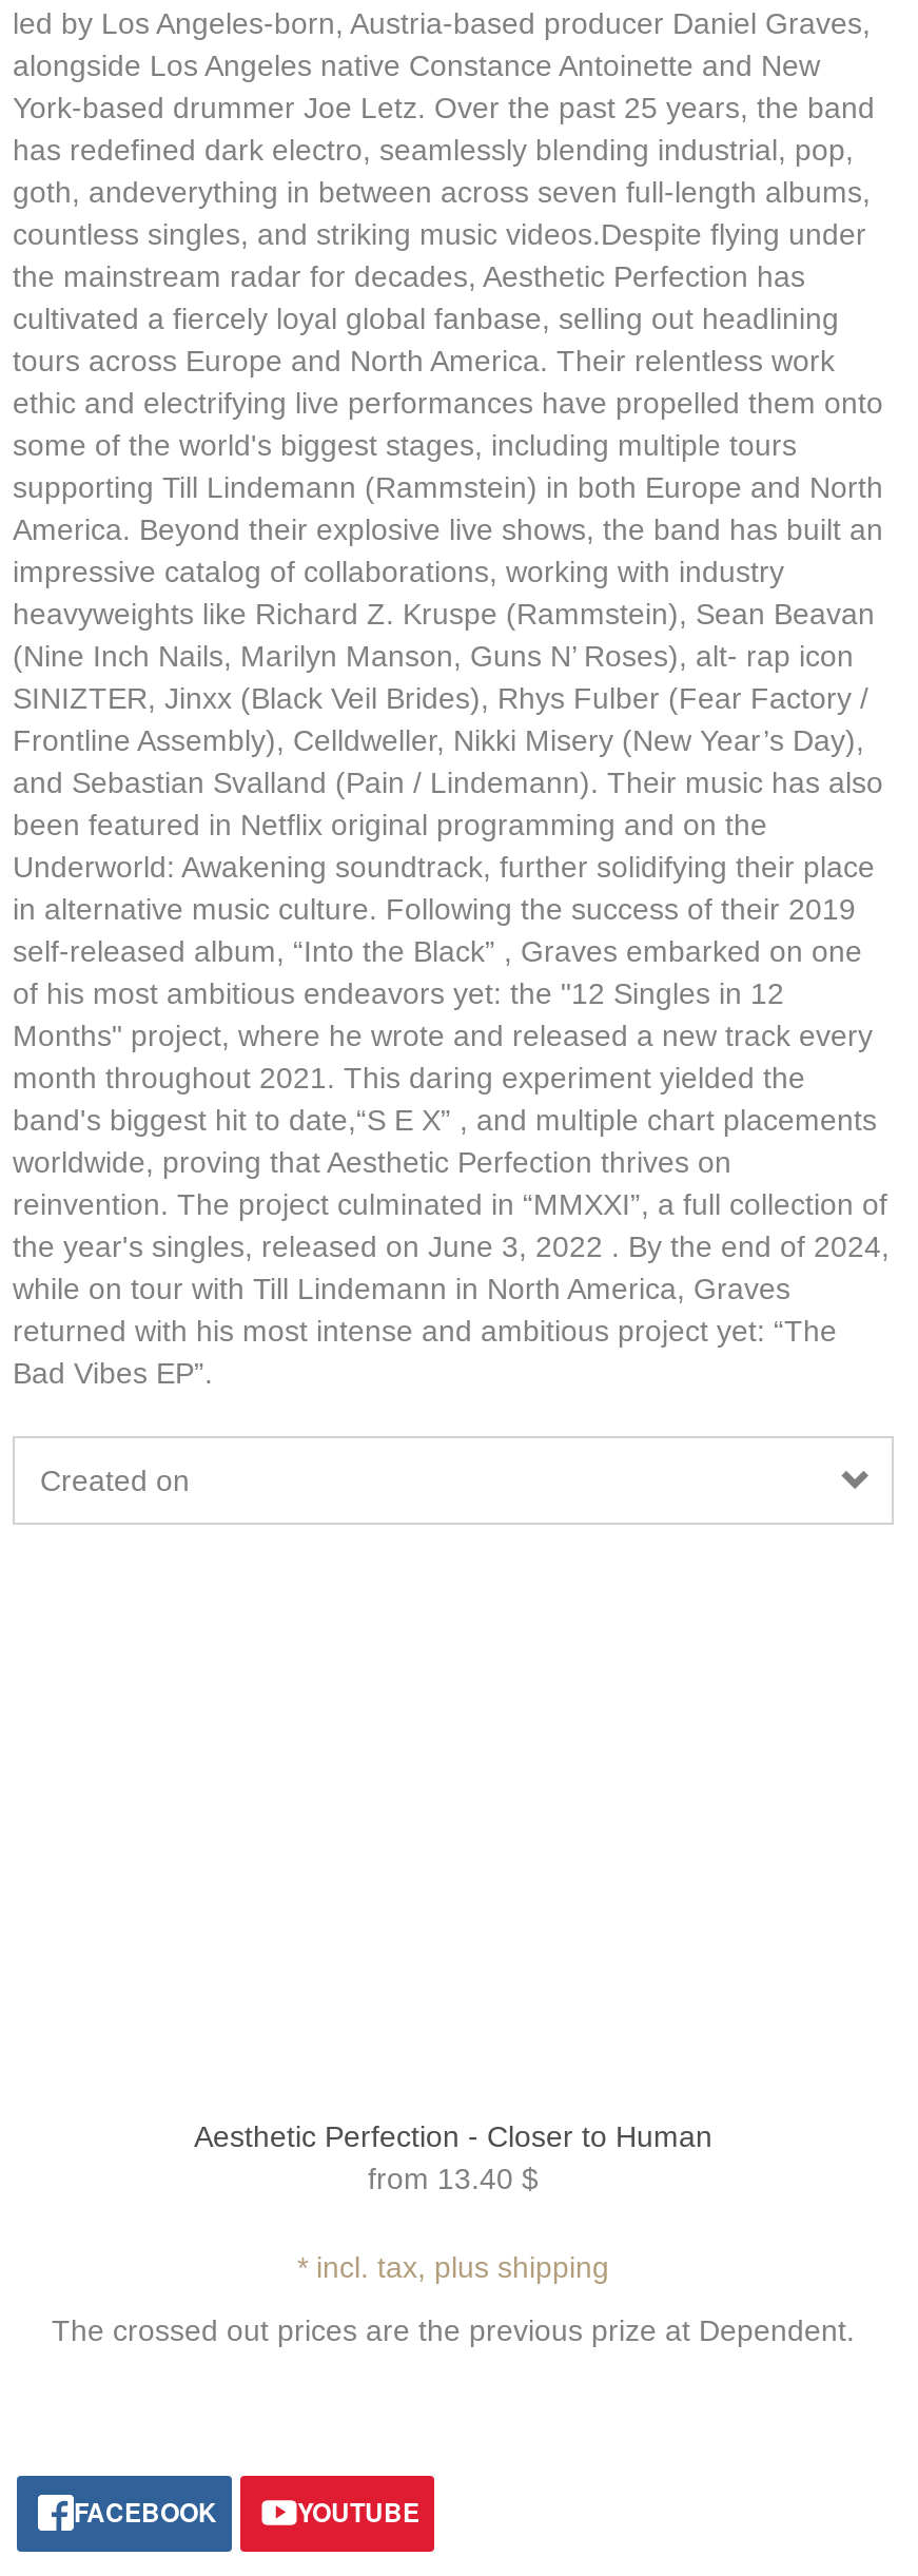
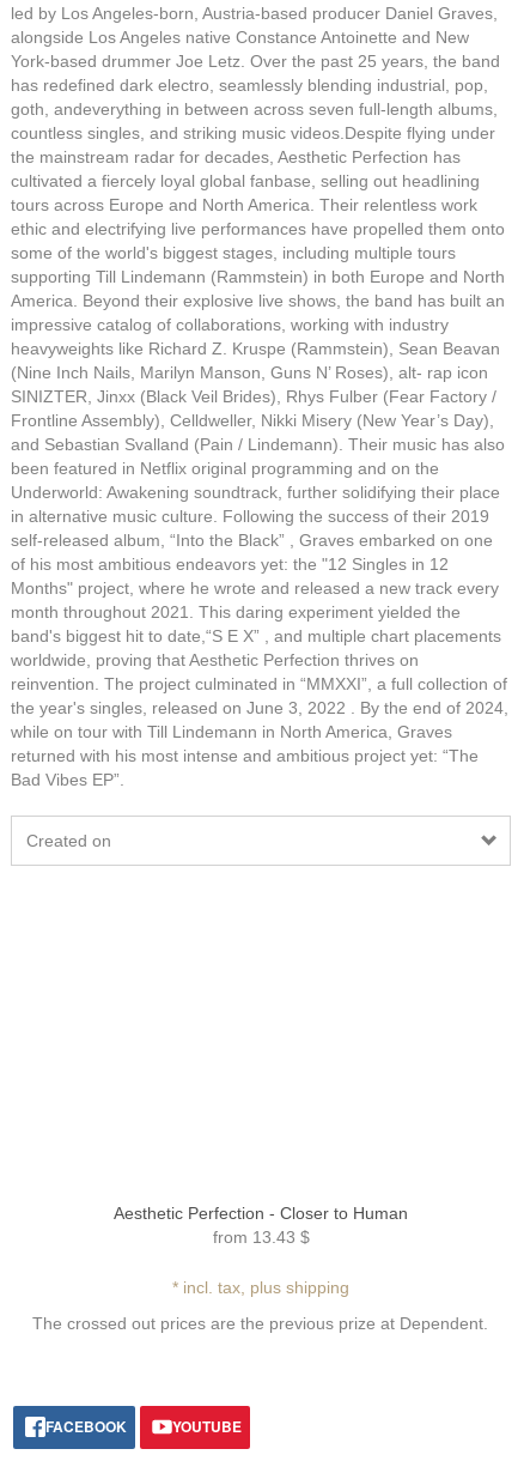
- from 13.40 $
+ from 13.43 $
